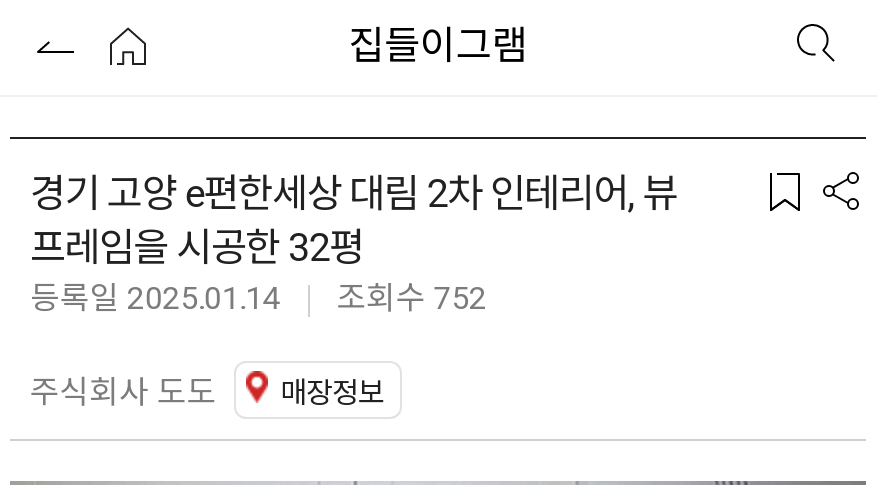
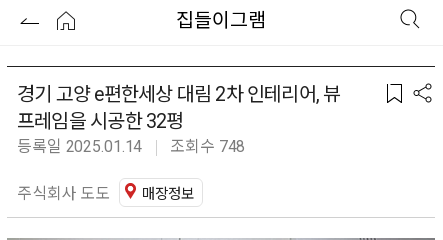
- 등록일 2025.01.14 조회수 752
+ 등록일 2025.01.14 조회수 748
